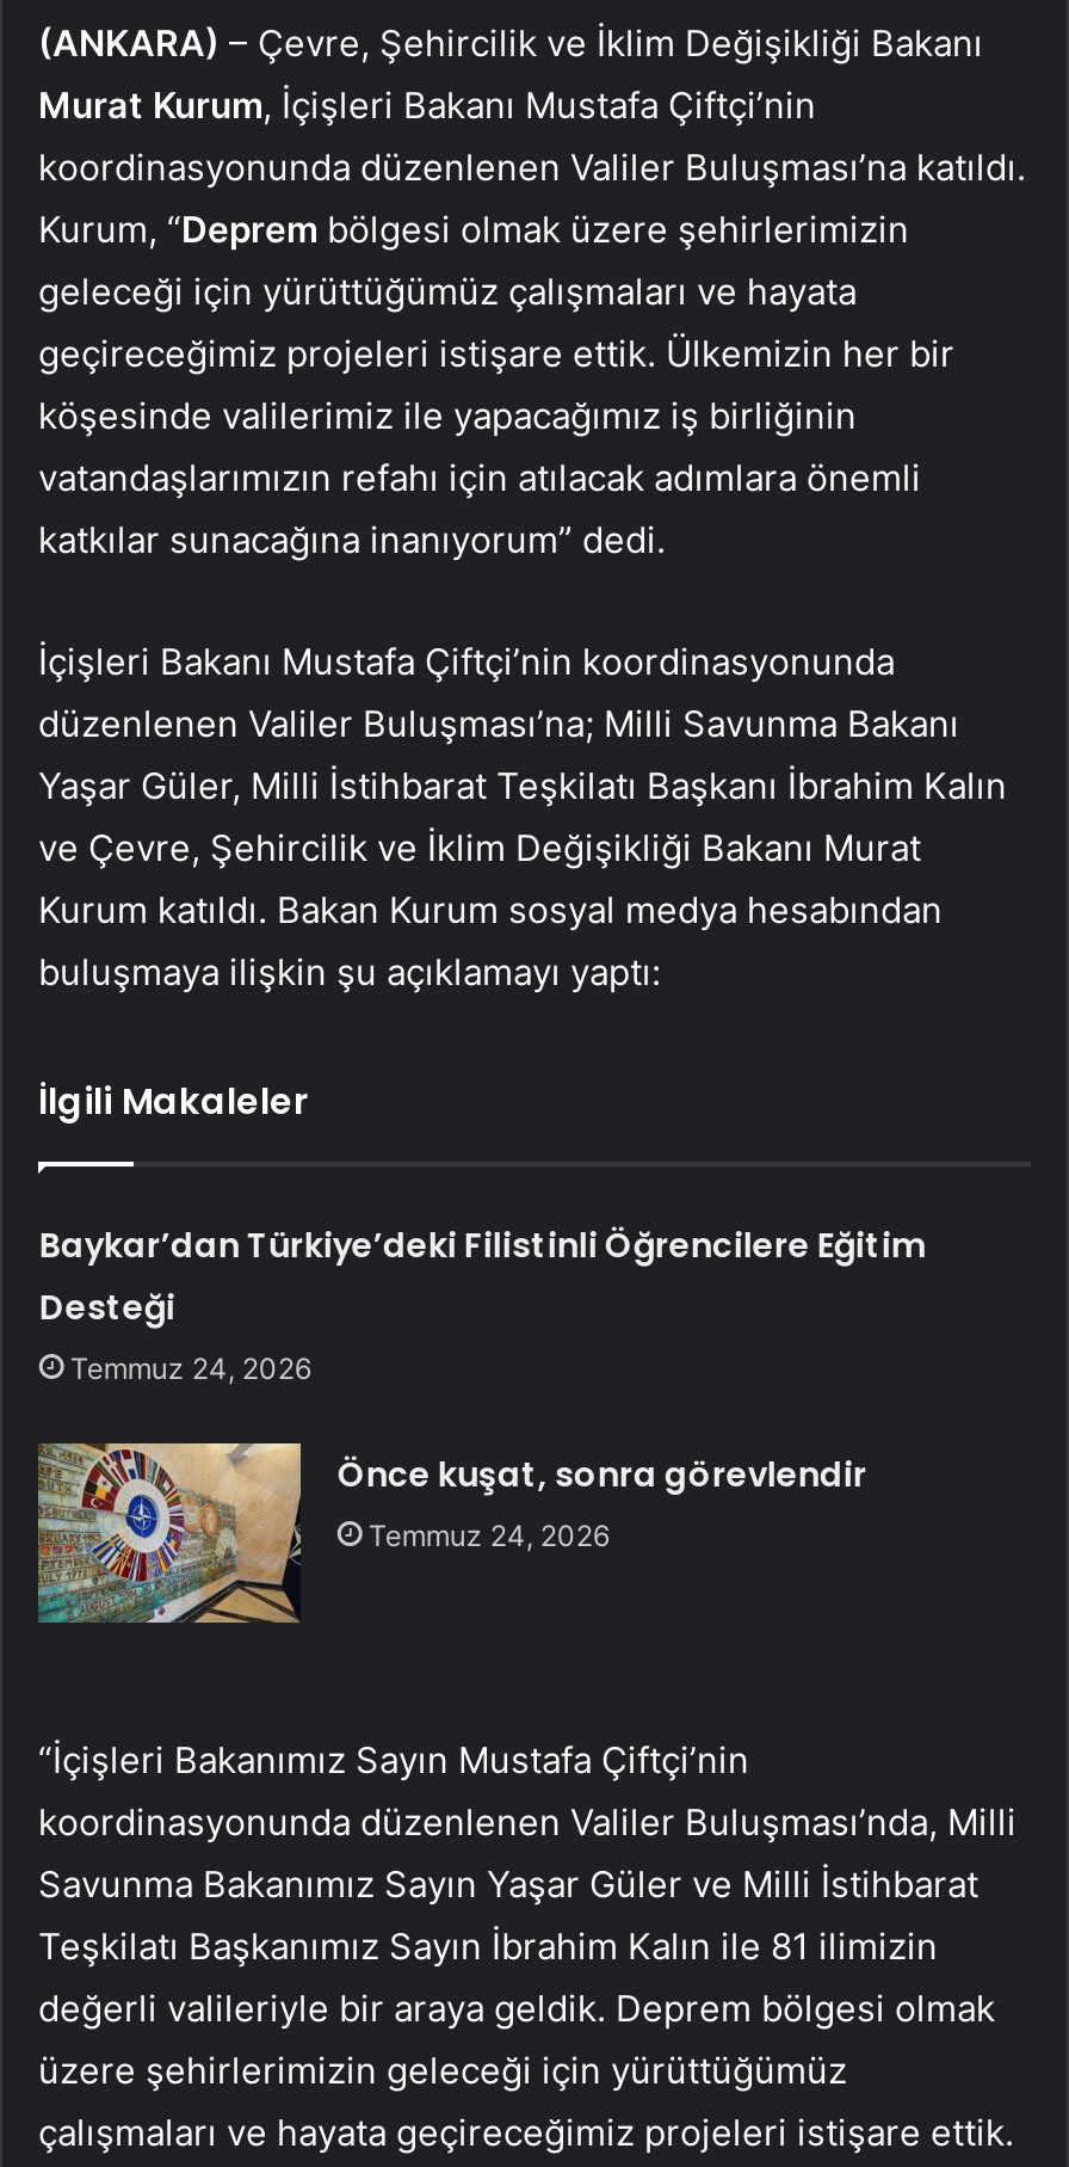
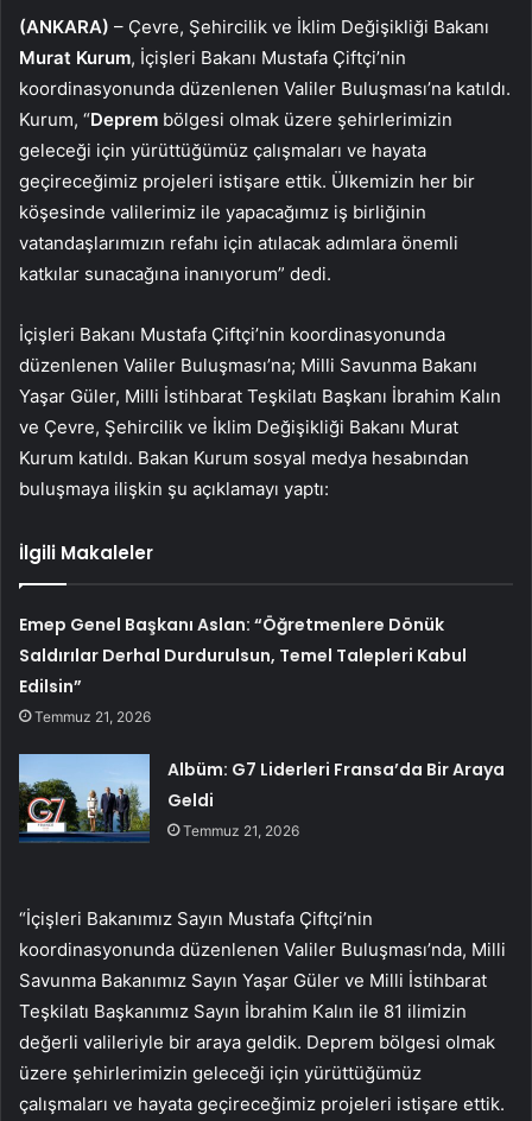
- Baykar’dan Türkiye’deki Filistinli Öğrencilere Eğitim
- Desteği
- Temmuz 24, 2026
+ Emep Genel Başkanı Aslan: “Öğretmenlere Dönük
+ Saldırılar Derhal Durdurulsun, Temel Talepleri Kabul
+ Edilsin”
+ Temmuz 21, 2026

- [image]
- Önce kuşat, sonra görevlendir
- Temmuz 24, 2026
+ [image]
+ Albüm: G7 Liderleri Fransa’da Bir Araya
+ Geldi
+ Temmuz 21, 2026
